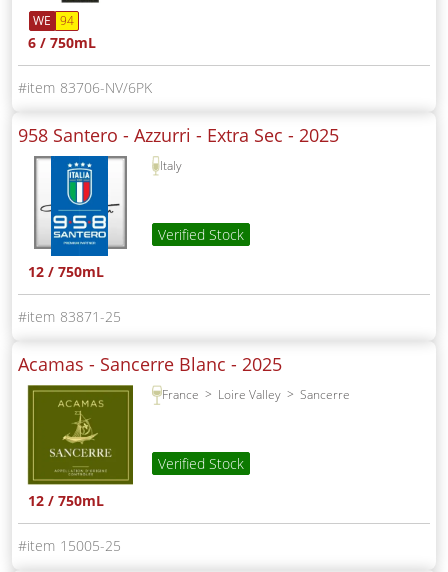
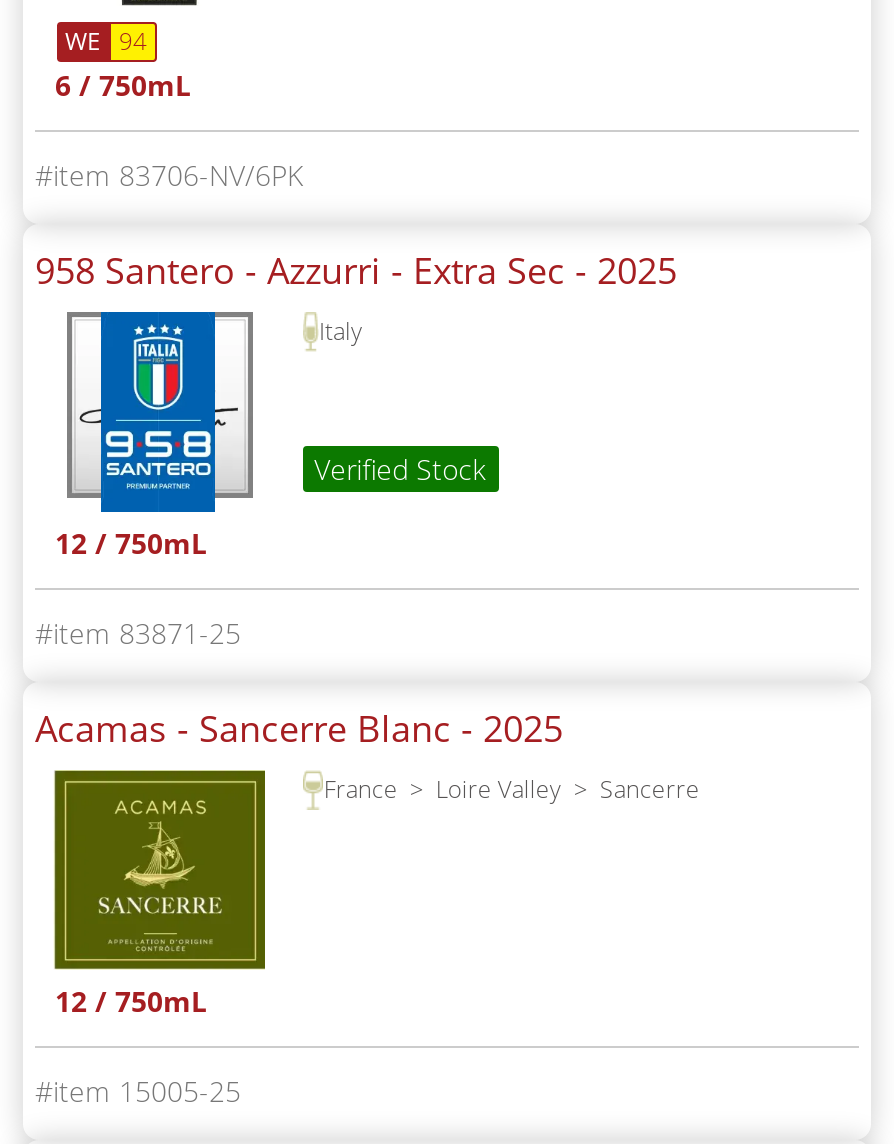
- Verified Stock
